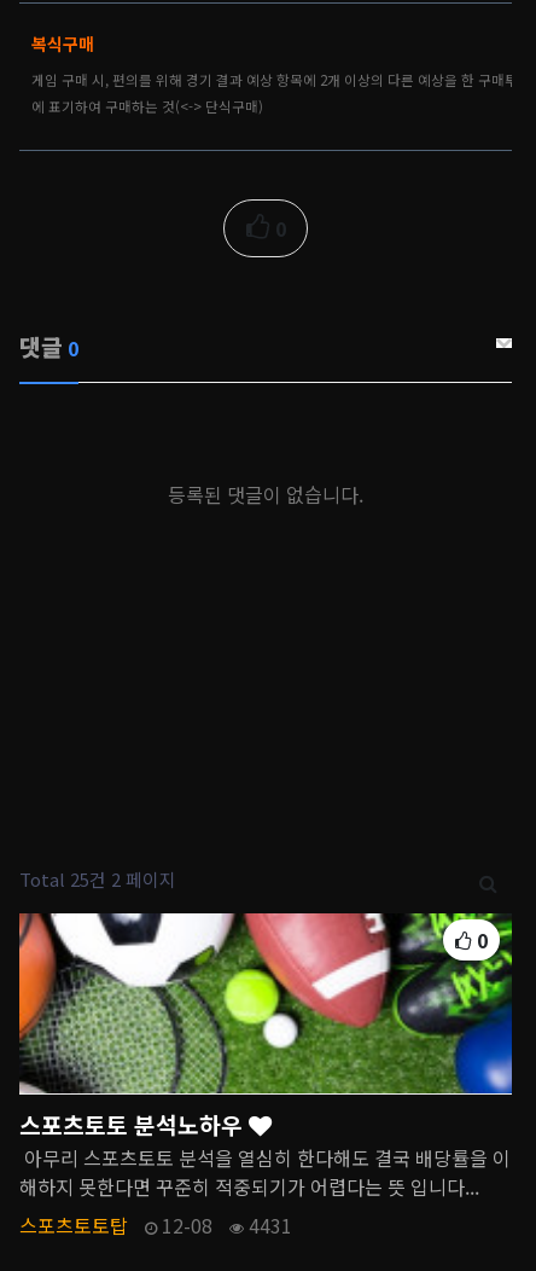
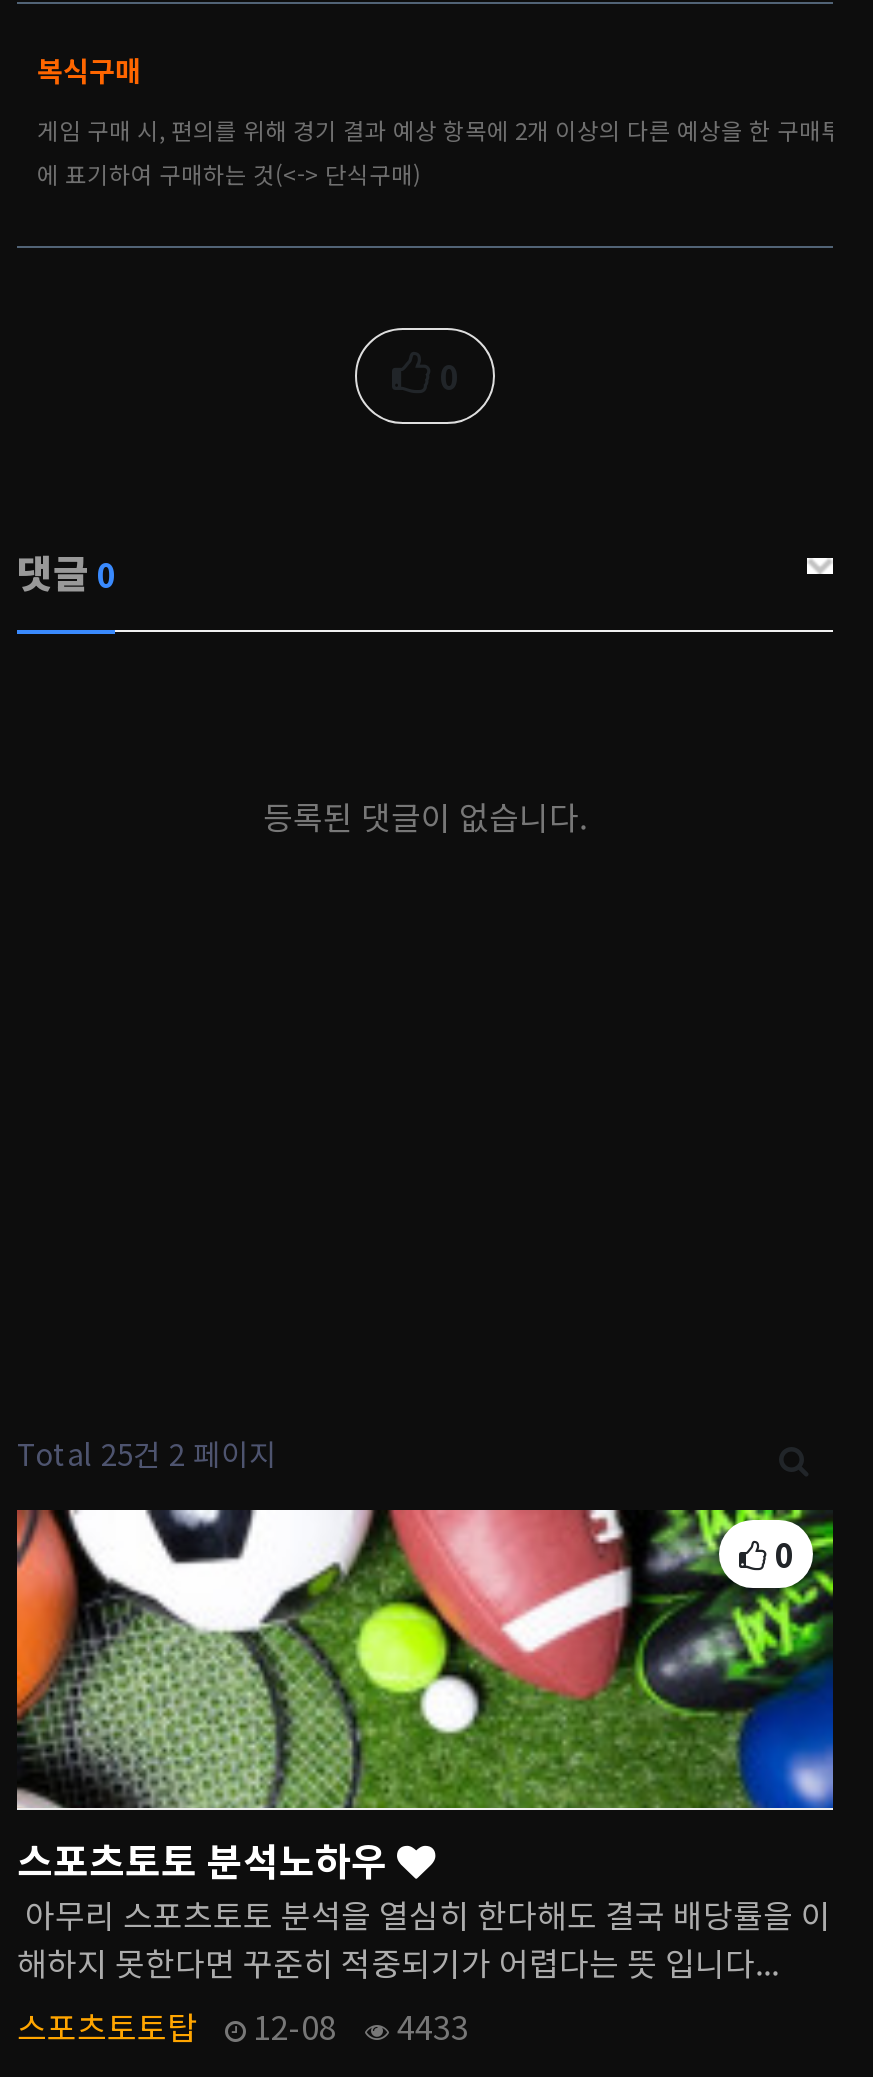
- 스포츠토토탑 12-08 4431
+ 스포츠토토탑 12-08 4433
